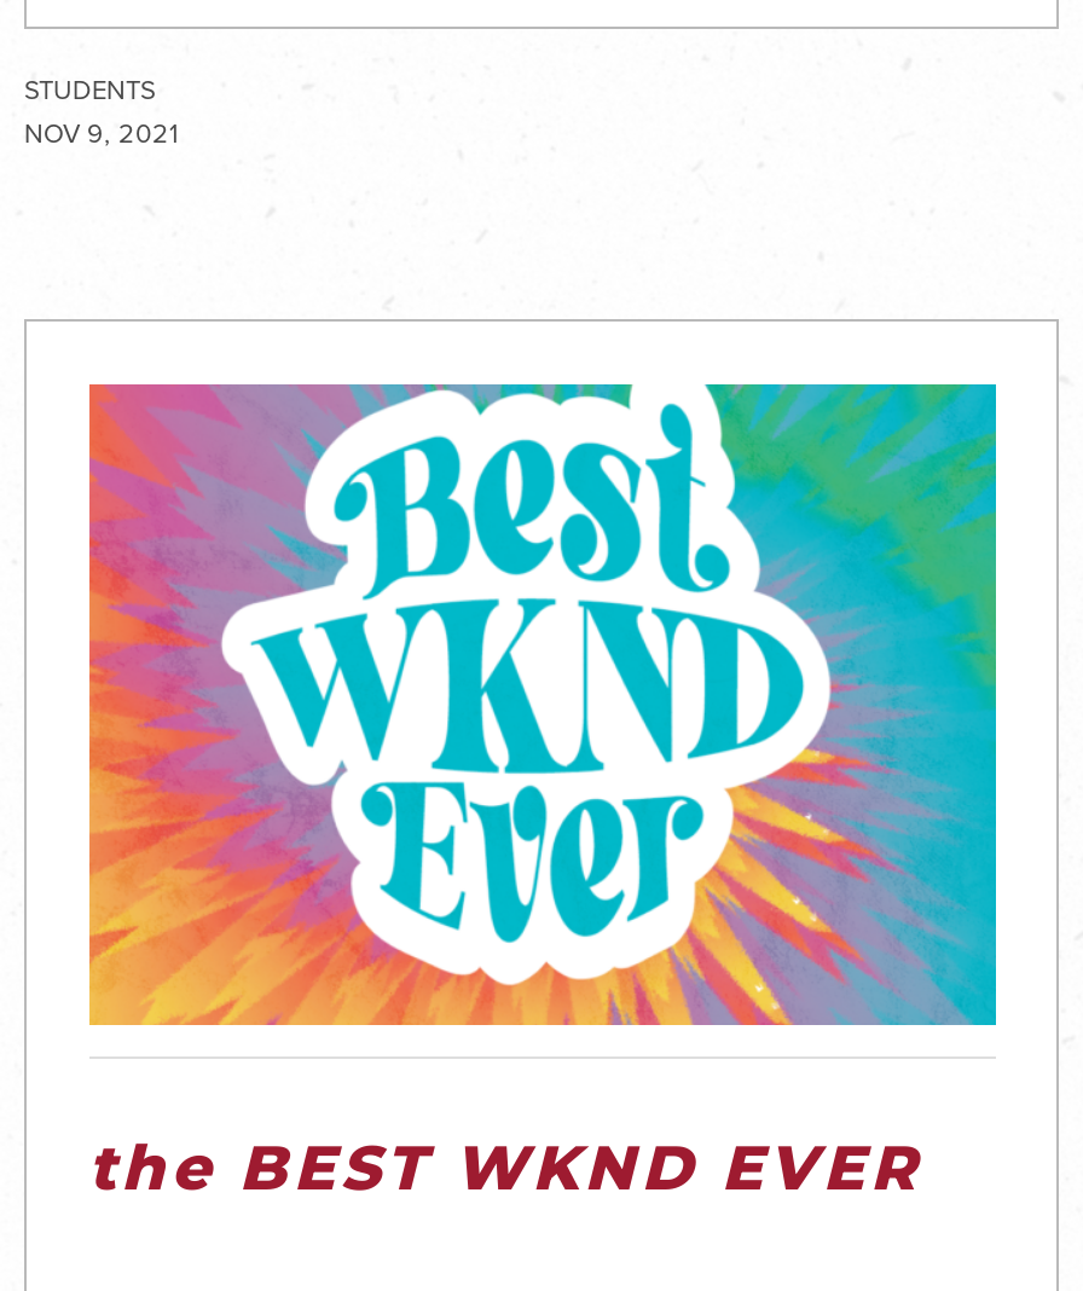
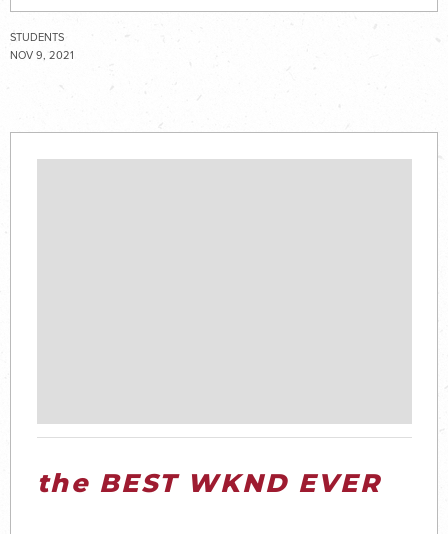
- [image]
